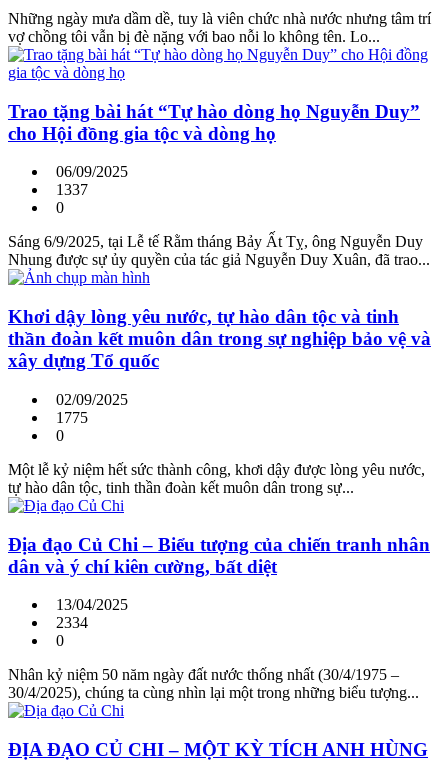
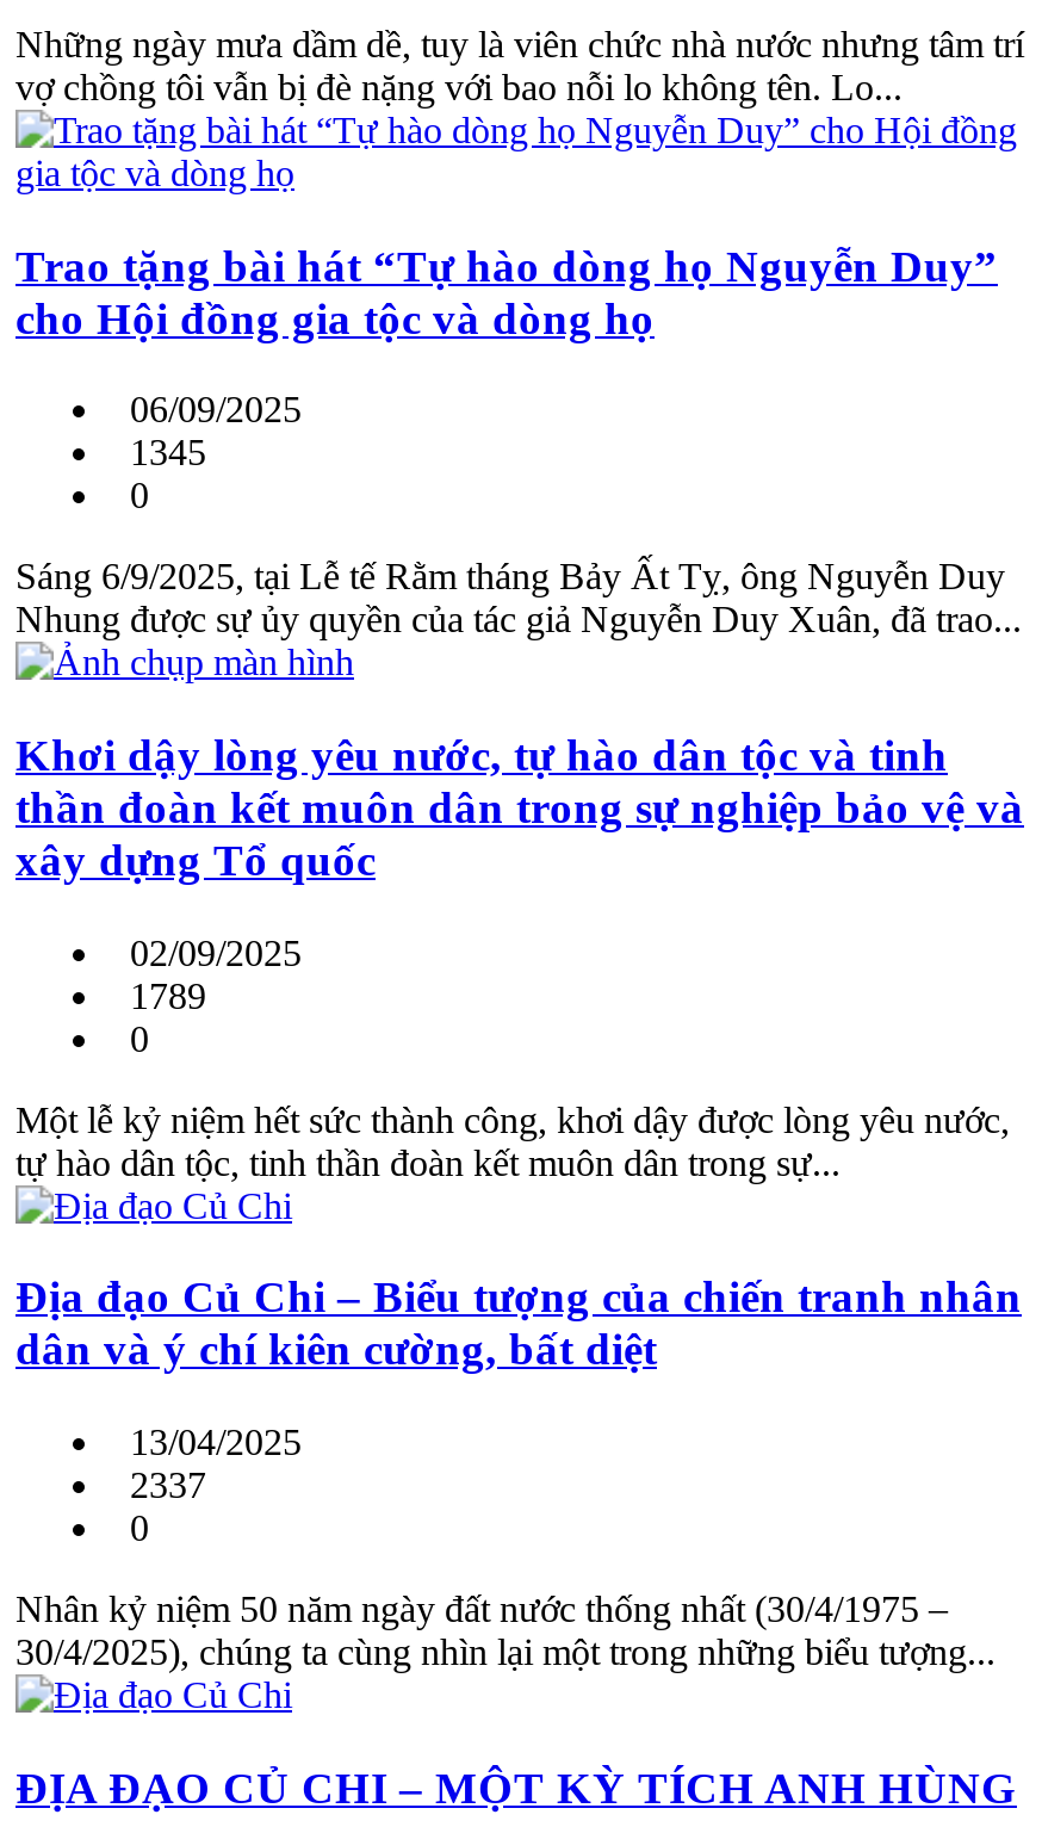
- 1337
+ 1345

- 1775
+ 1789

- 2334
+ 2337
